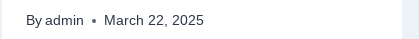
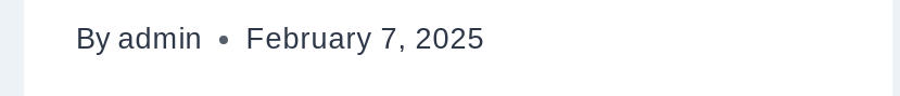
- By admin March 22, 2025
+ By admin February 7, 2025
